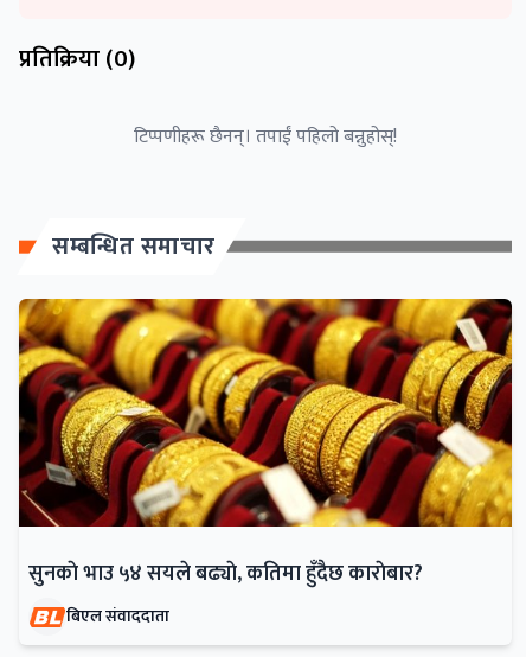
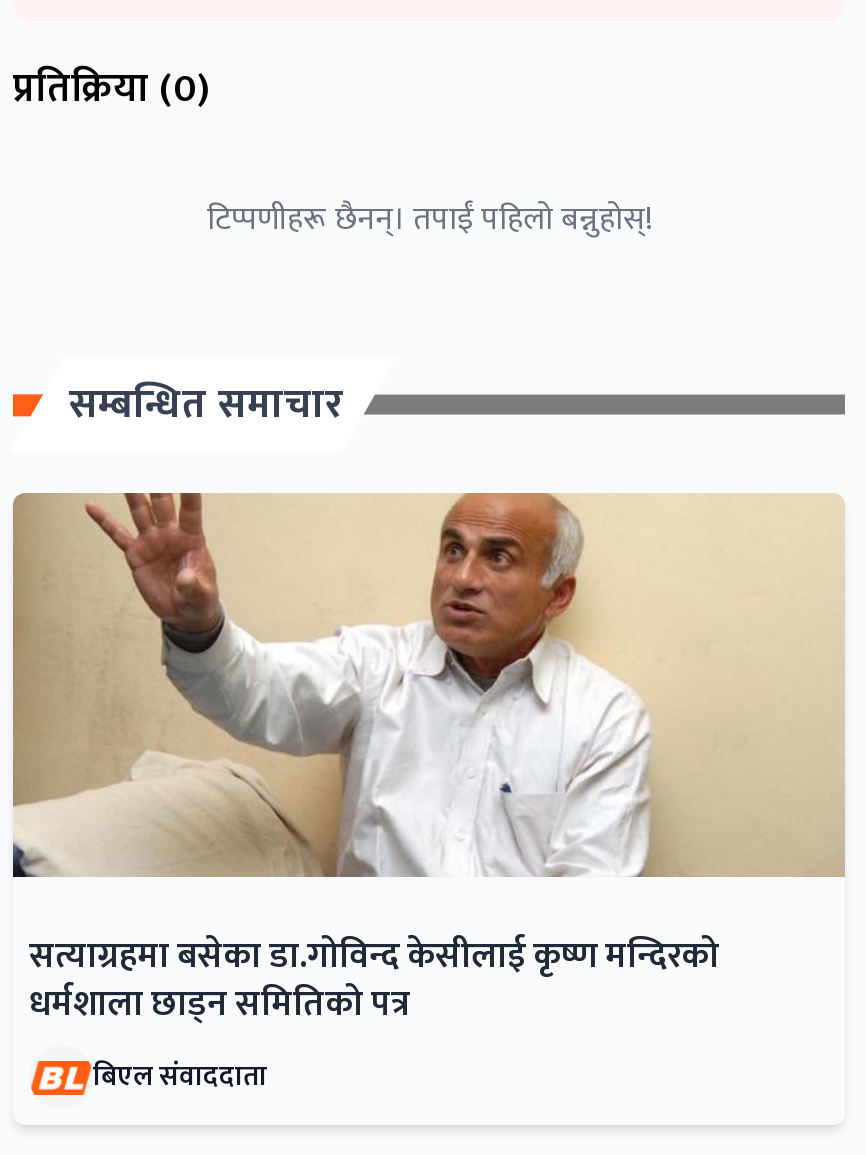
- [image]
- सुनकाे भाउ ५४ सयले बढ्याे, कतिमा हुँदैछ काराेबार?
+ [image]
+ सत्याग्रहमा बसेका डा.गोविन्द केसीलाई कृष्ण मन्दिरको
+ धर्मशाला छाड्न समितिको पत्र
